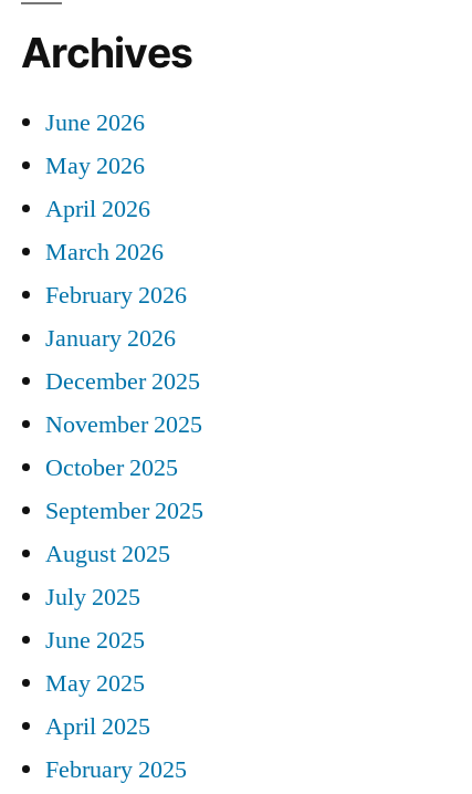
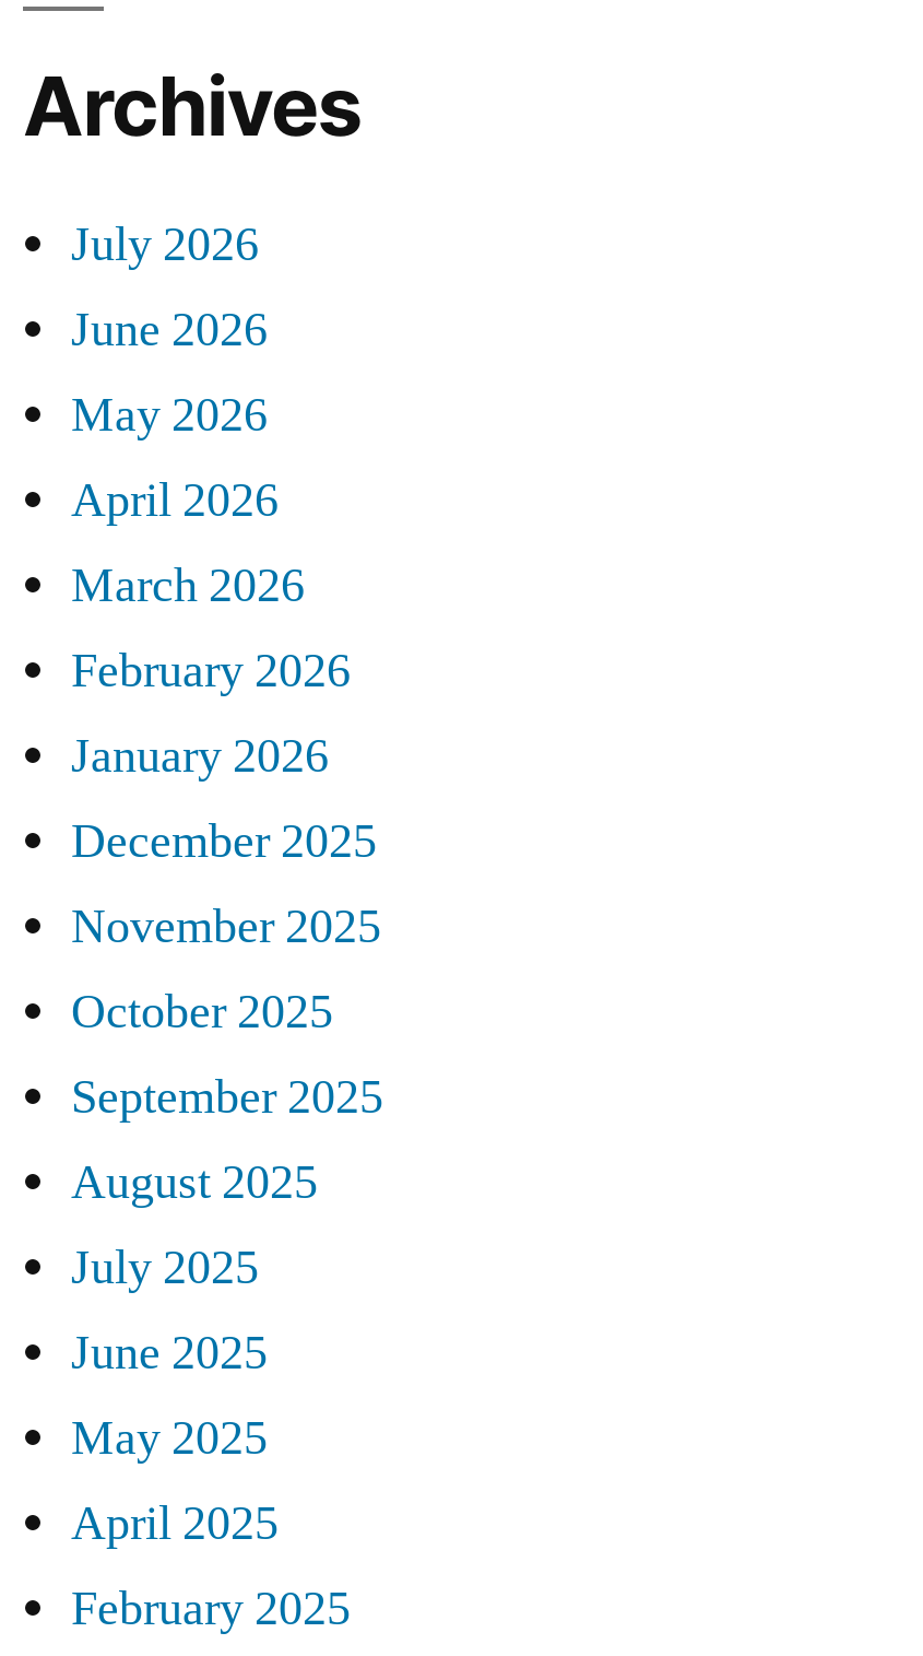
+ July 2026
